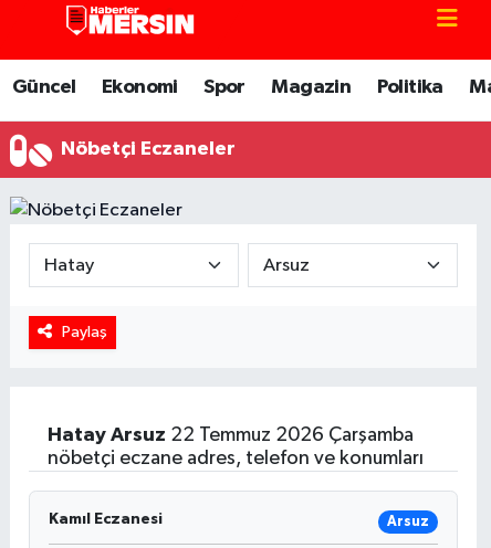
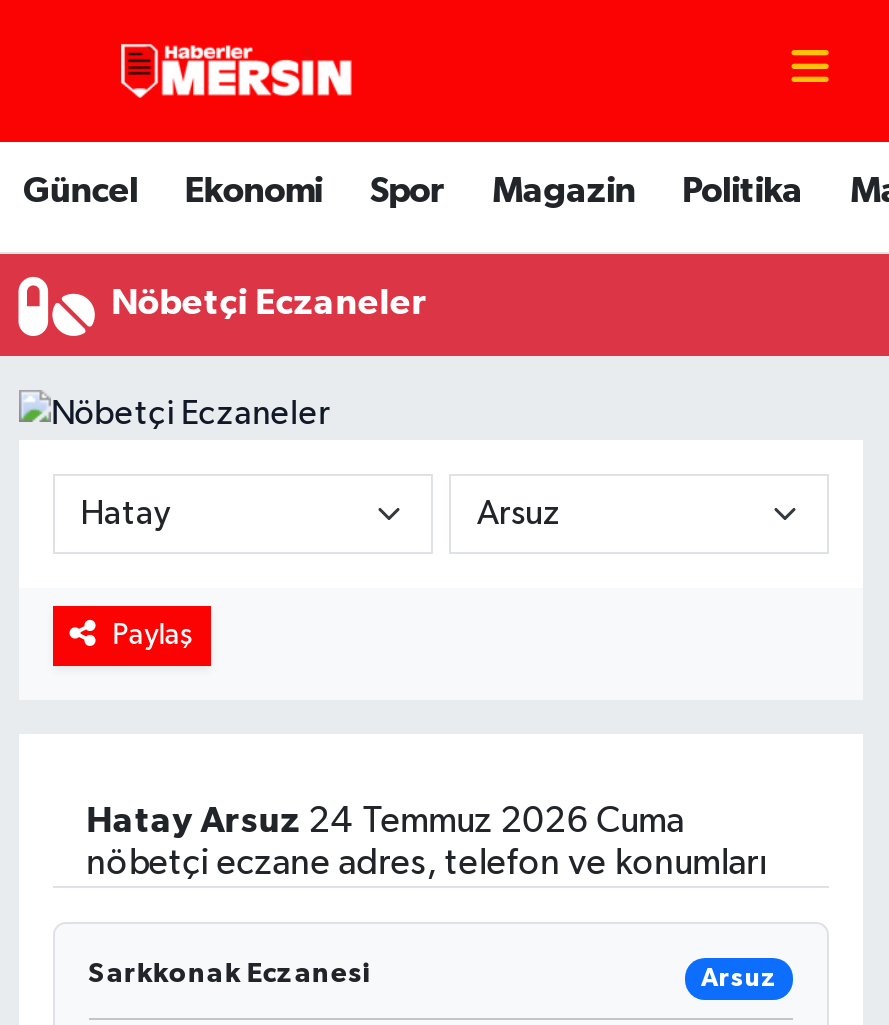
- Hatay Arsuz 22 Temmuz 2026 Çarşamba
+ Hatay Arsuz 24 Temmuz 2026 Cuma

- Kamıl Eczanesi
+ Sarkkonak Eczanesi
